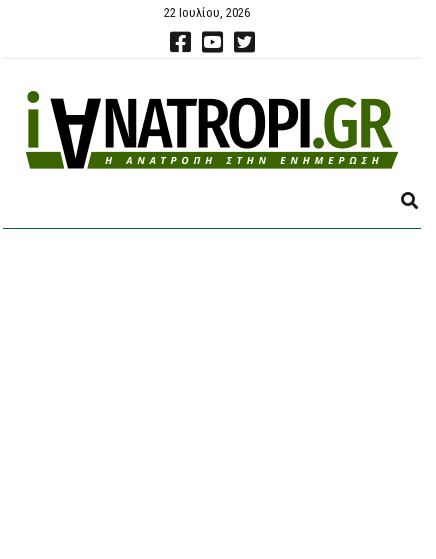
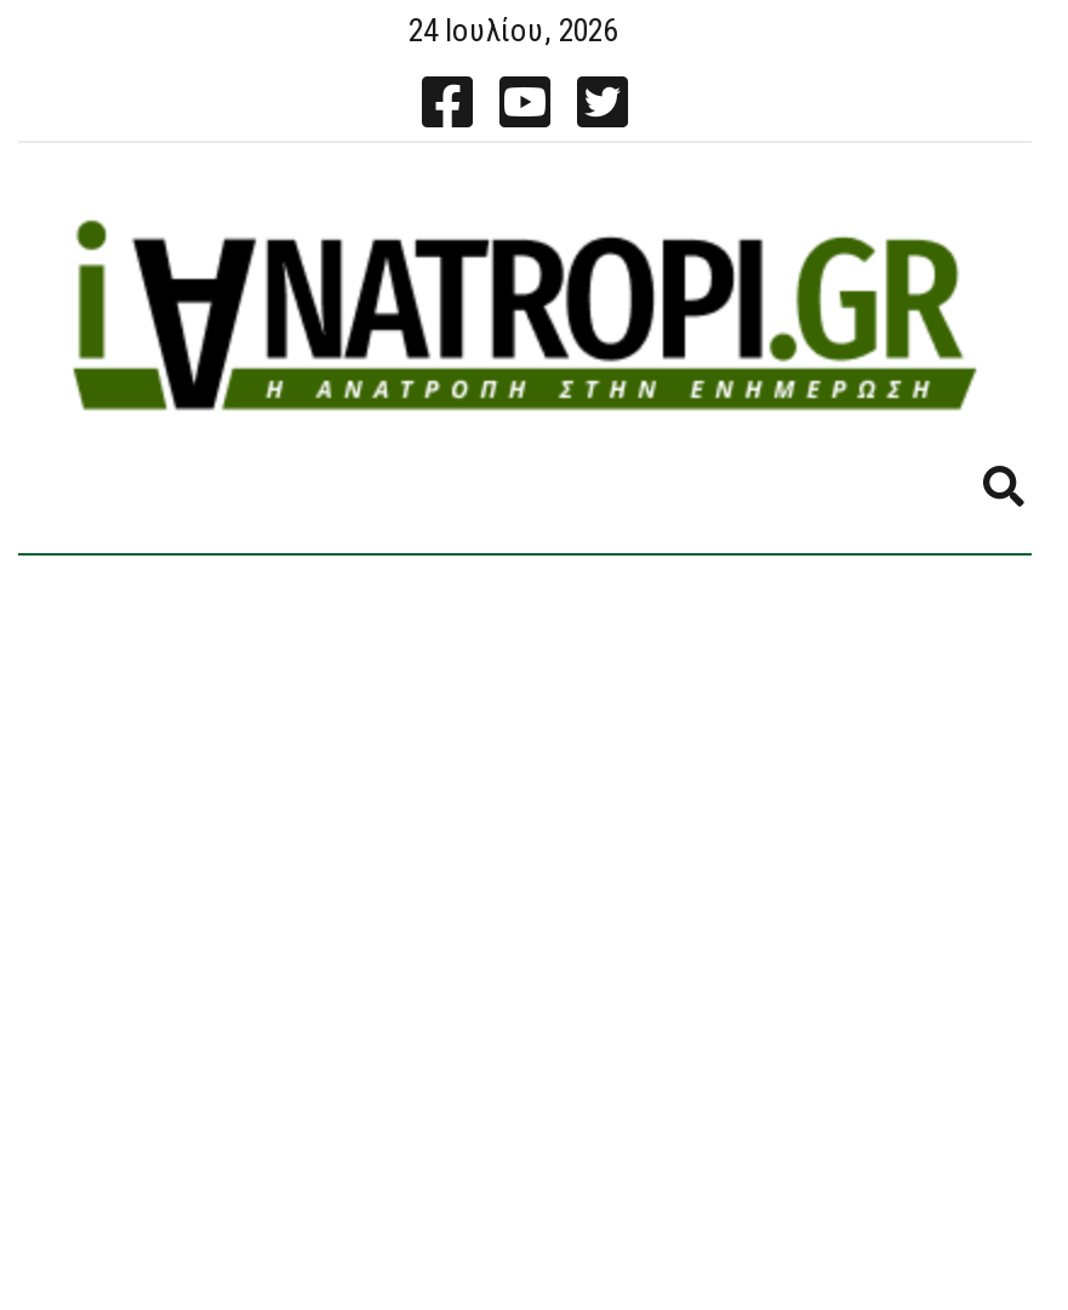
- 22 Ιουλίου, 2026
+ 24 Ιουλίου, 2026
